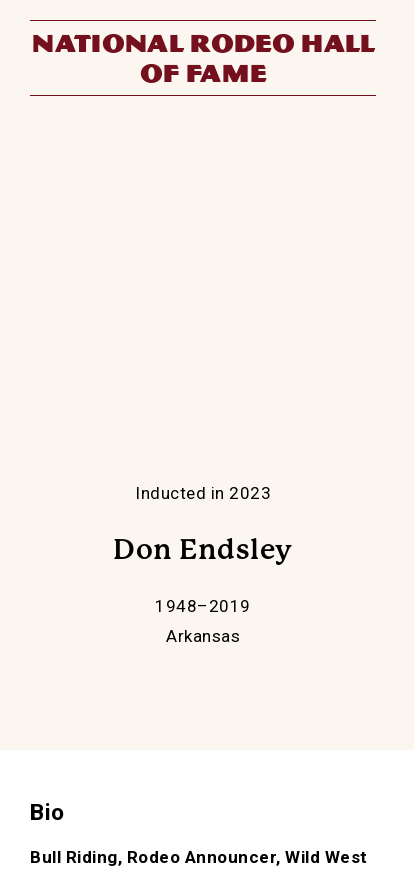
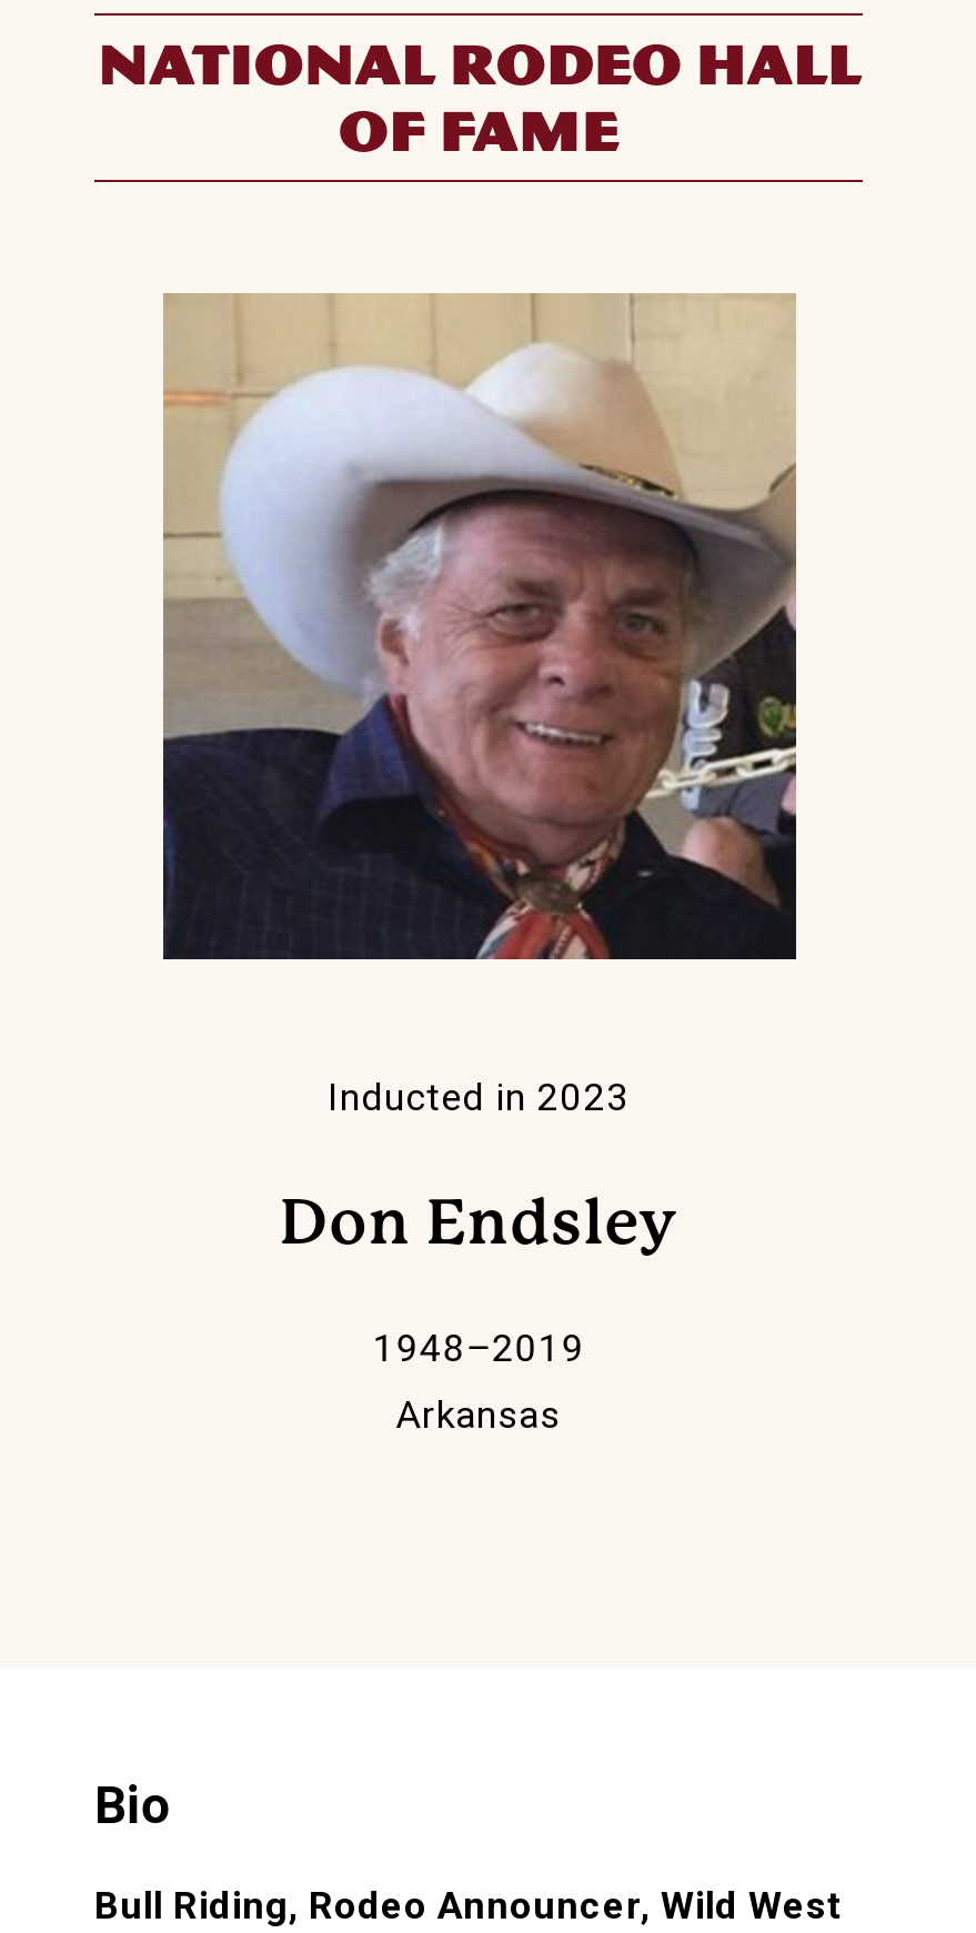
+ [image]
